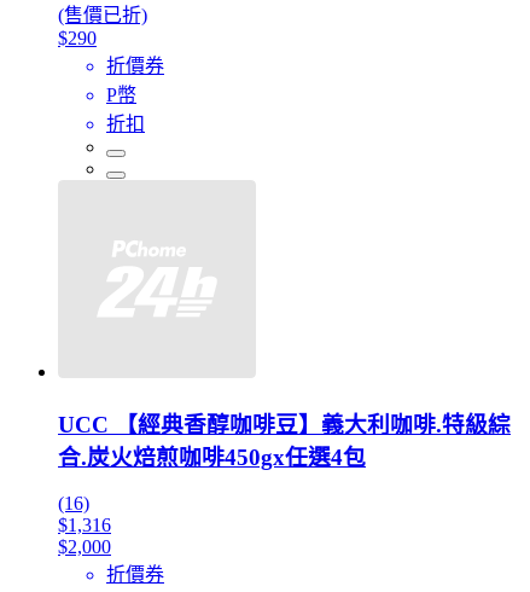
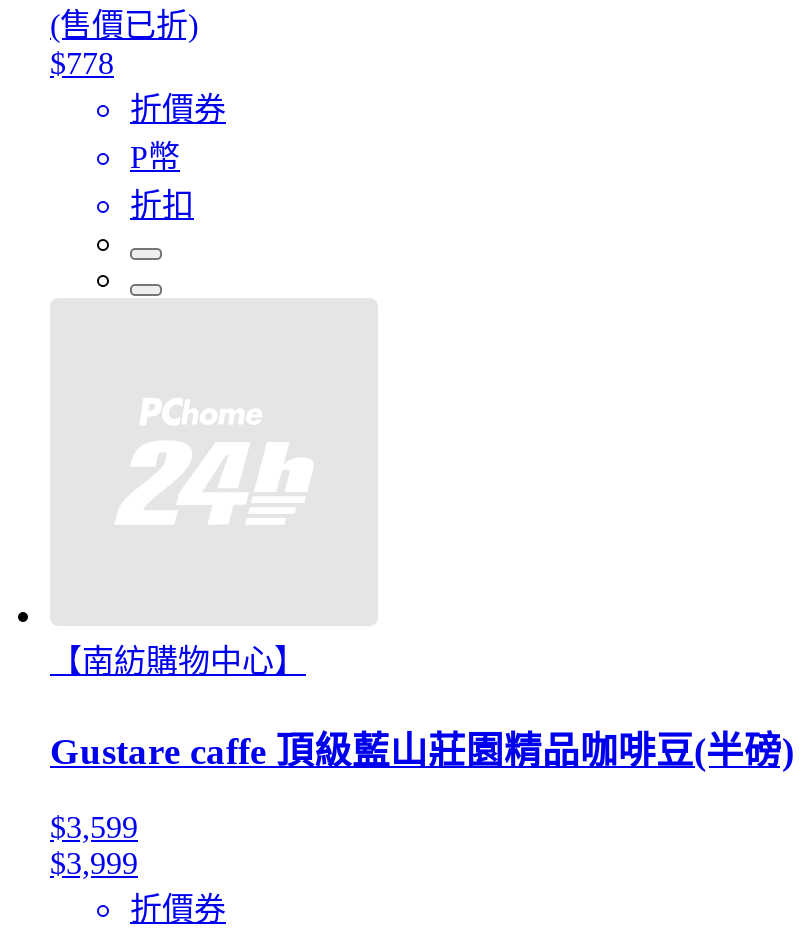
- $290
+ $778

- UCC 【經典香醇咖啡豆】義大利咖啡.特級綜
- 合.炭火焙煎咖啡450gx任選4包
- (16)
- $1,316
- $2,000
+ 【南紡購物中心】
+ Gustare caffe 頂級藍山莊園精品咖啡豆(半磅)
+ $3,599
+ $3,999
